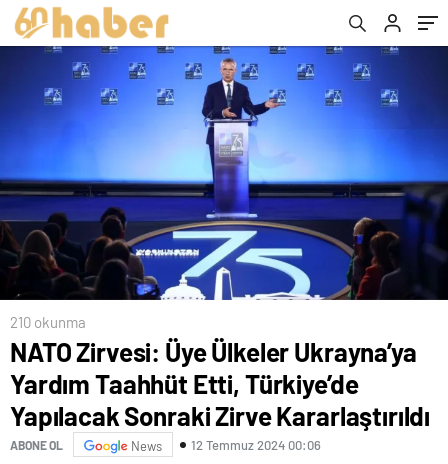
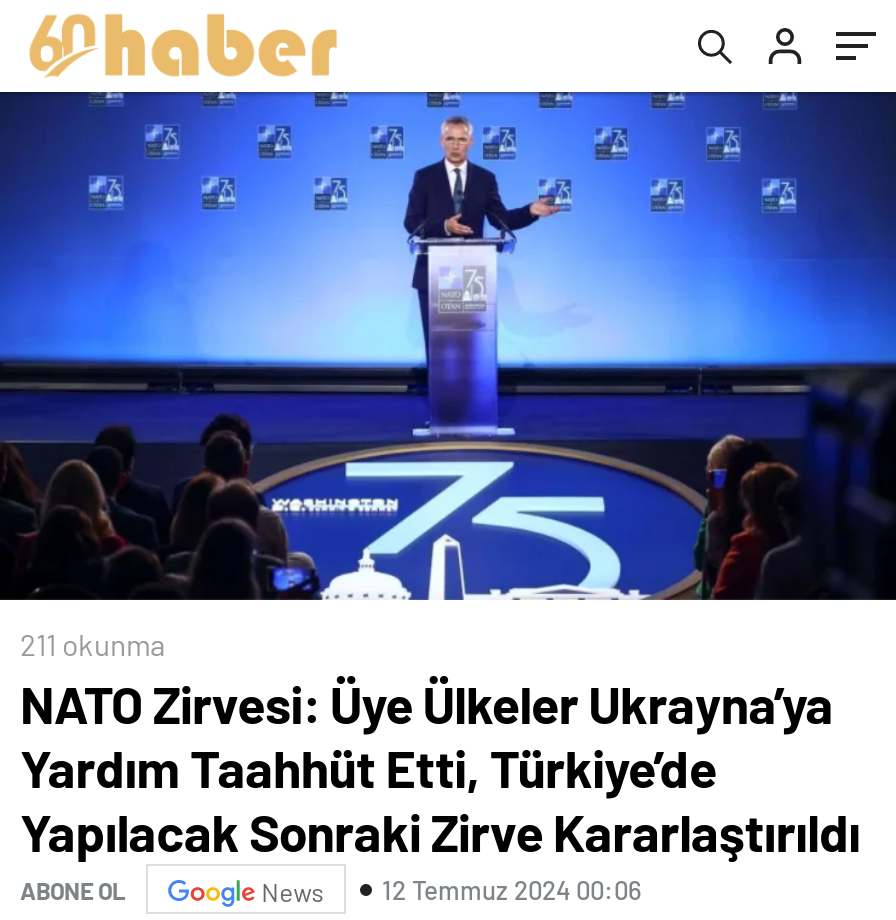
- 210 okunma
+ 211 okunma
